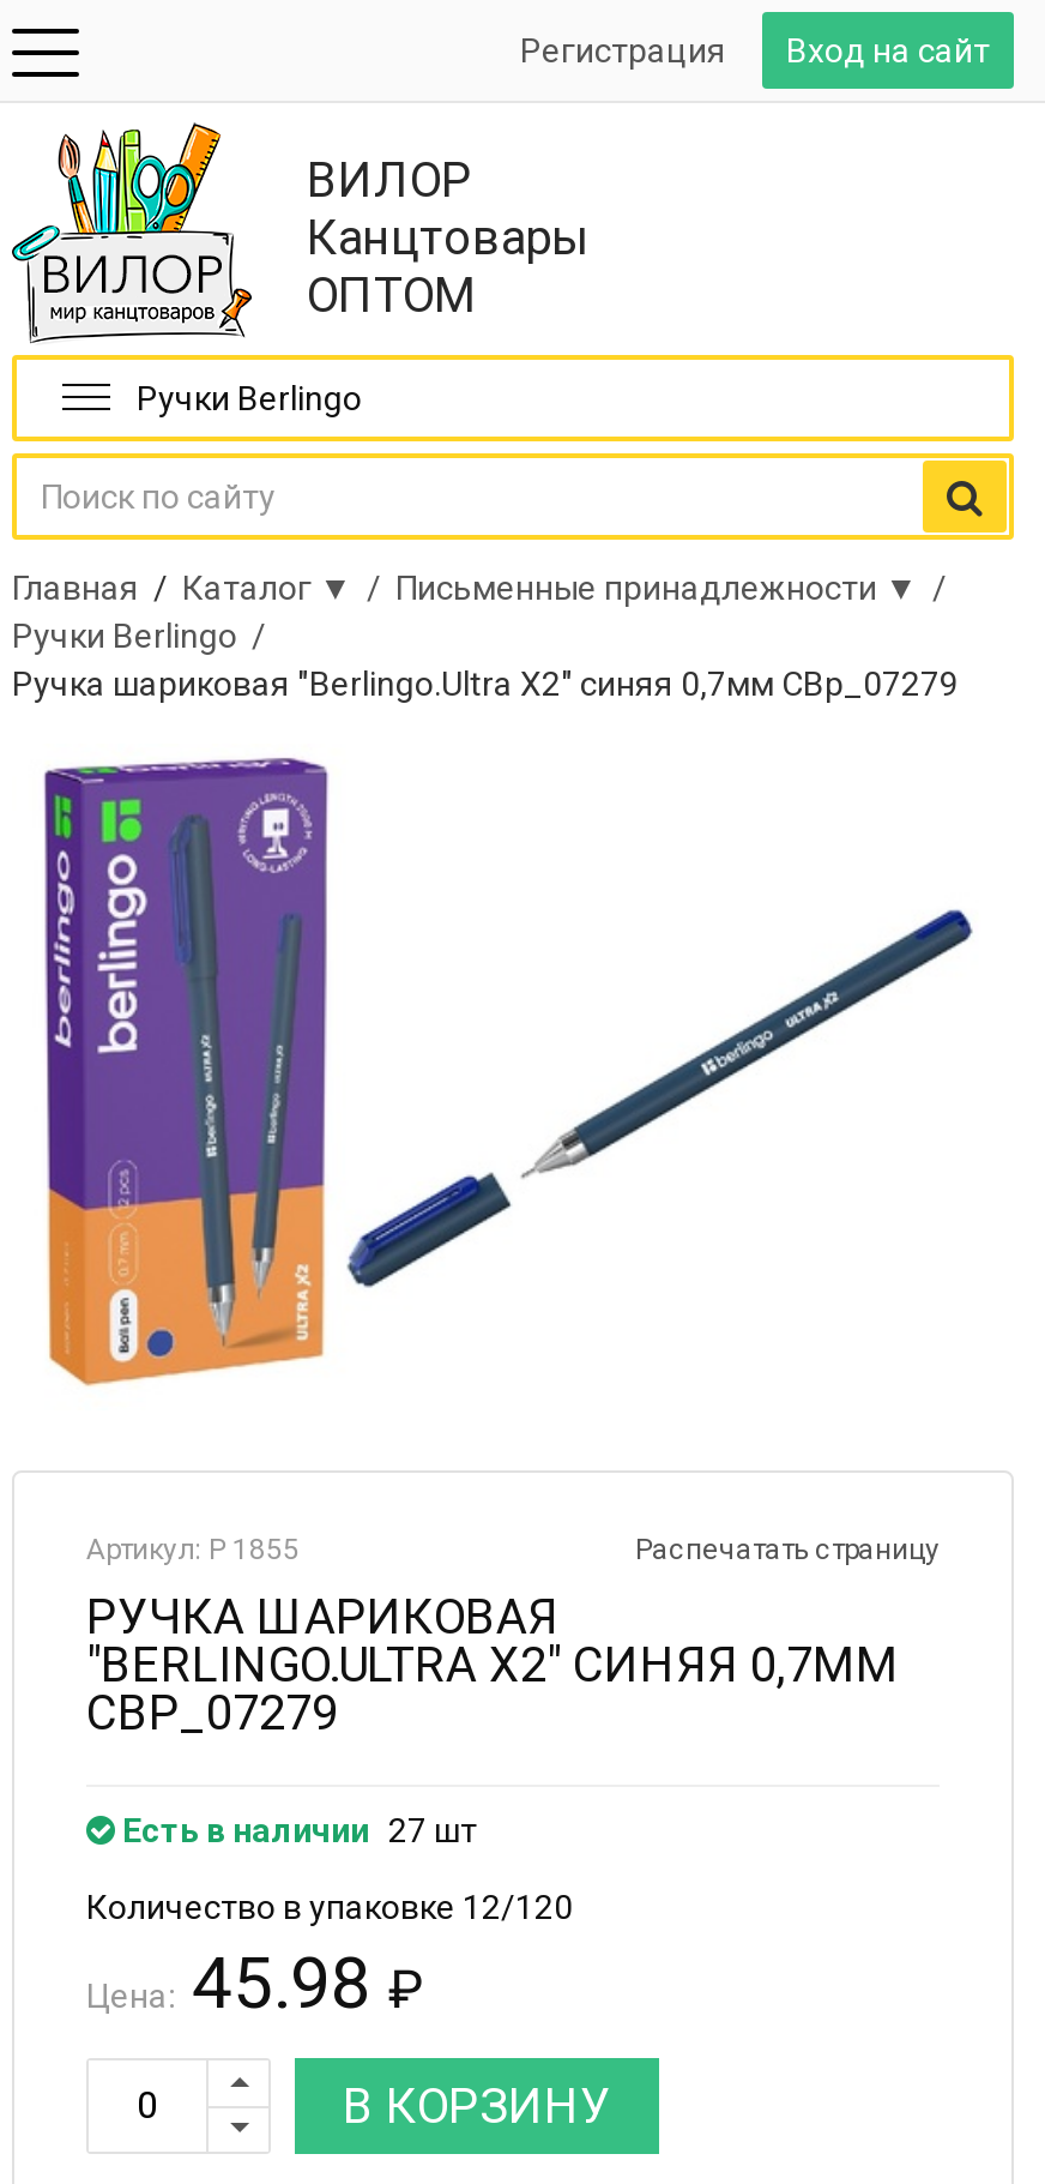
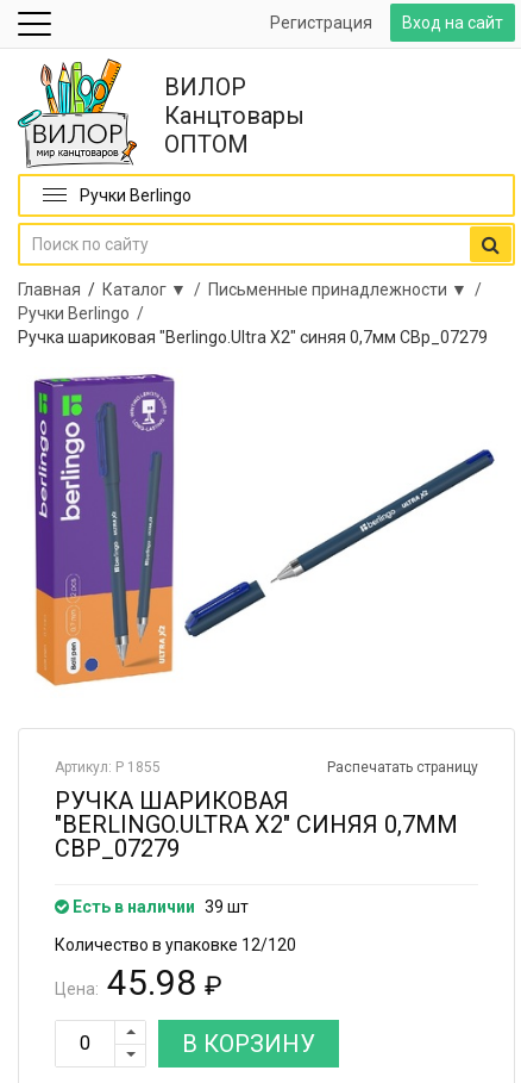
- Есть в наличии 27 шт
+ Есть в наличии 39 шт
